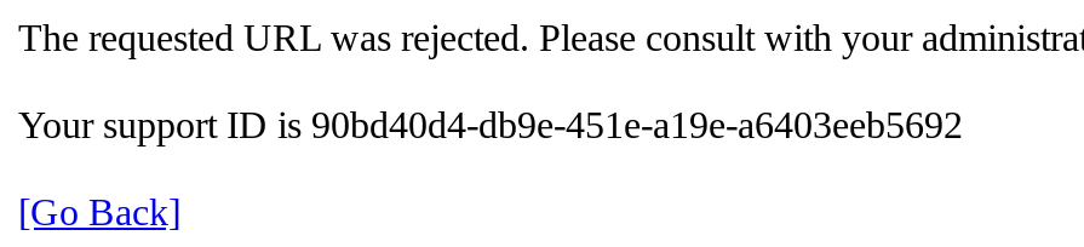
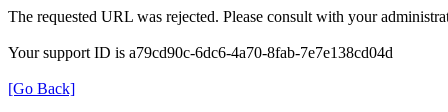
- Your support ID is 90bd40d4-db9e-451e-a19e-a6403eeb5692
+ Your support ID is a79cd90c-6dc6-4a70-8fab-7e7e138cd04d
